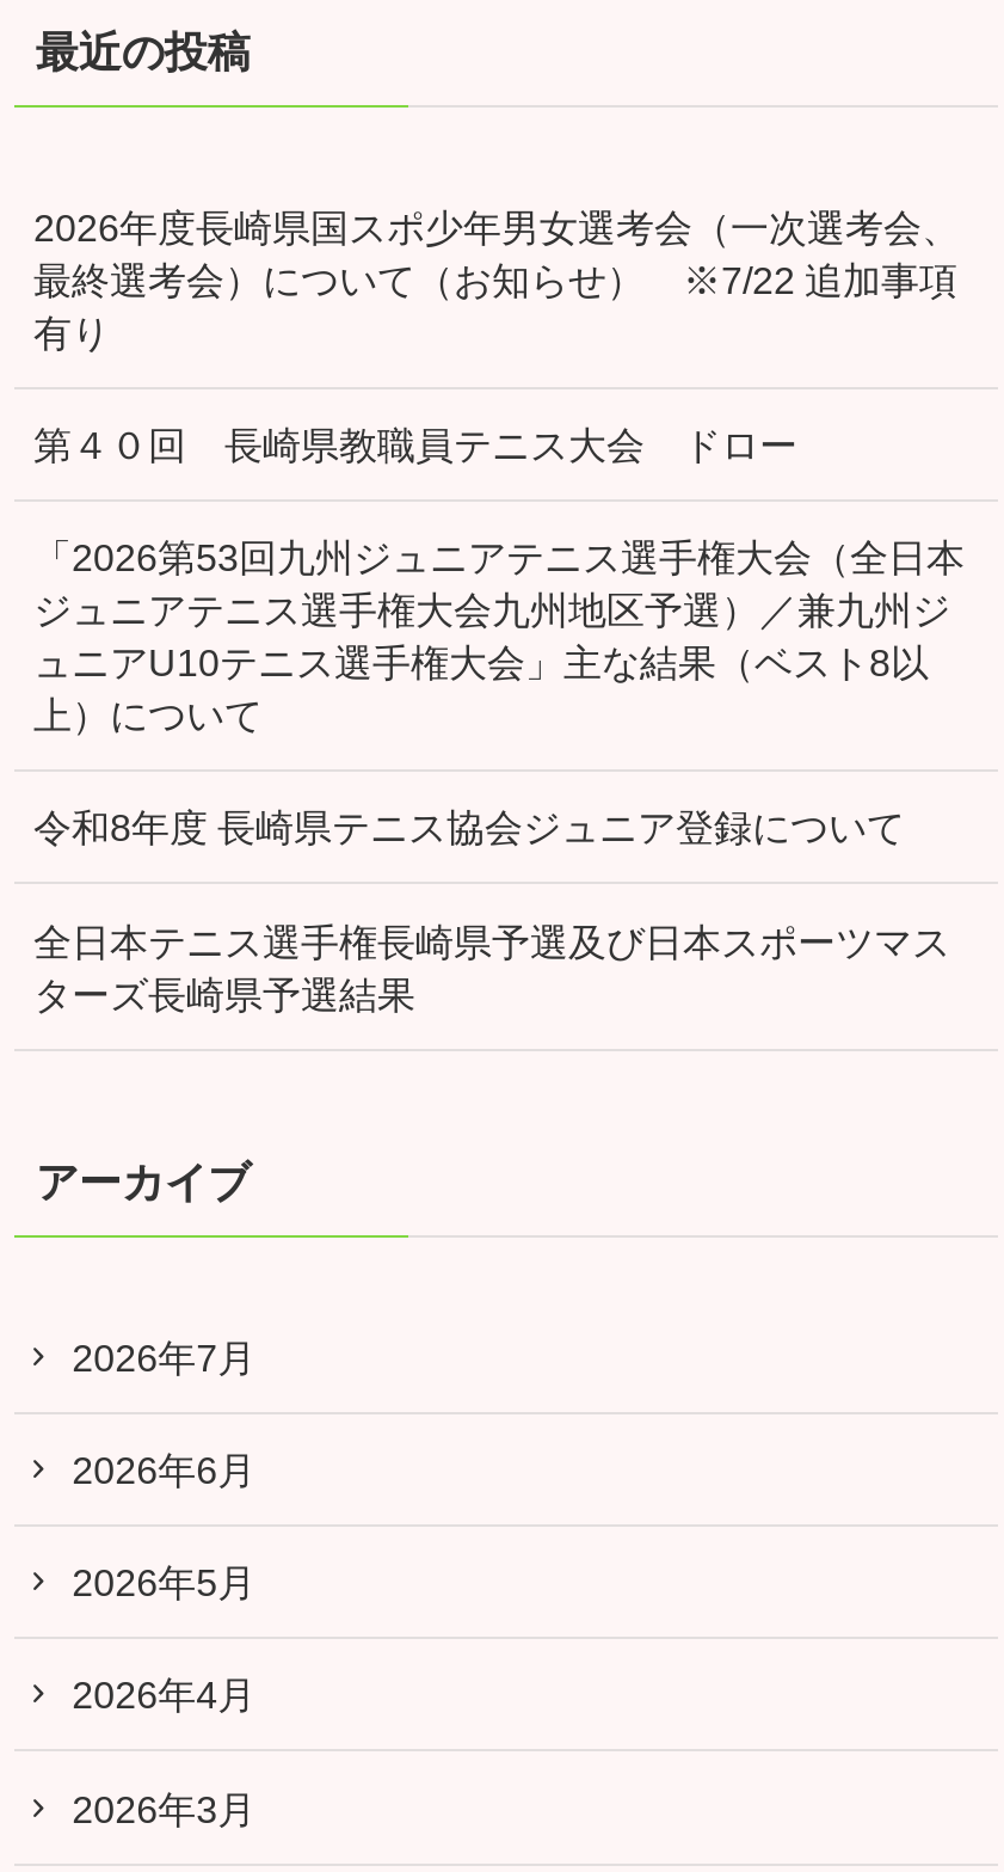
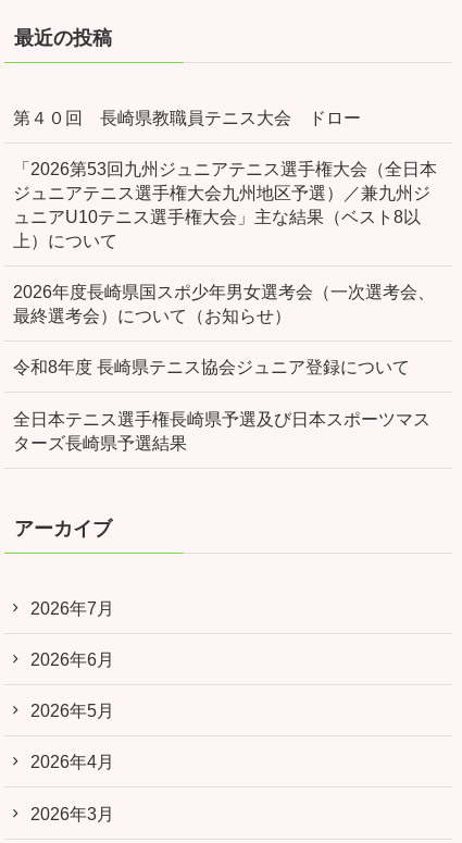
moved down: 2026年度長崎県国スポ少年男女選考会（一次選考会、

- 最終選考会）について（お知らせ） ※7/22 追加事項
- 有り

moved up: 第４０回 長崎県教職員テニス大会 ドロー | 「2026第53回九州ジュニアテニス選手権大会（全日本 | ジュニアテニス選手権大会九州地区予選）／兼九州ジ | ュニアU10テニス選手権大会」主な結果（ベスト8以 | 上）について

+ 最終選考会）について（お知らせ）
